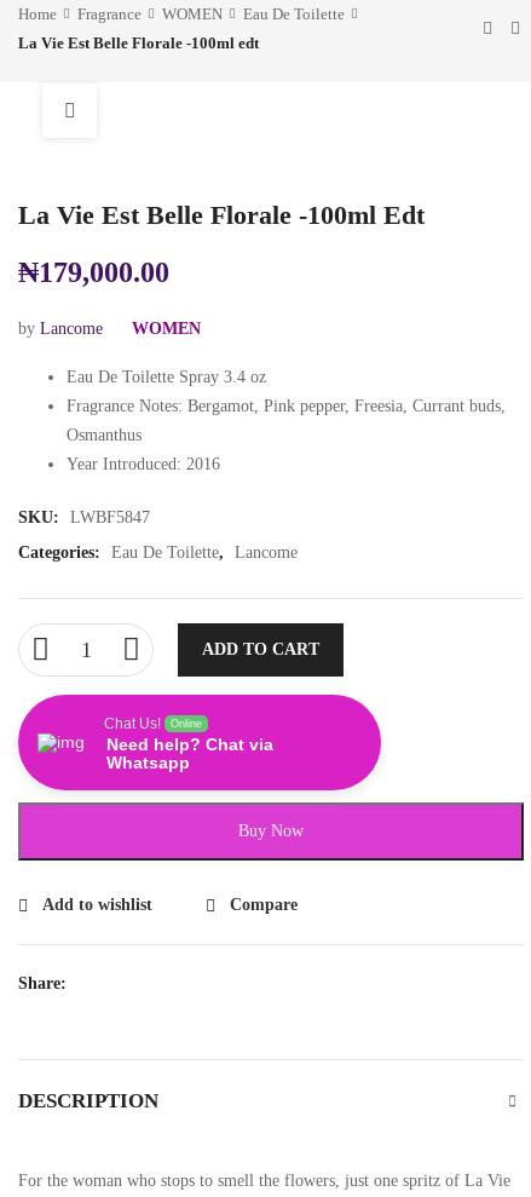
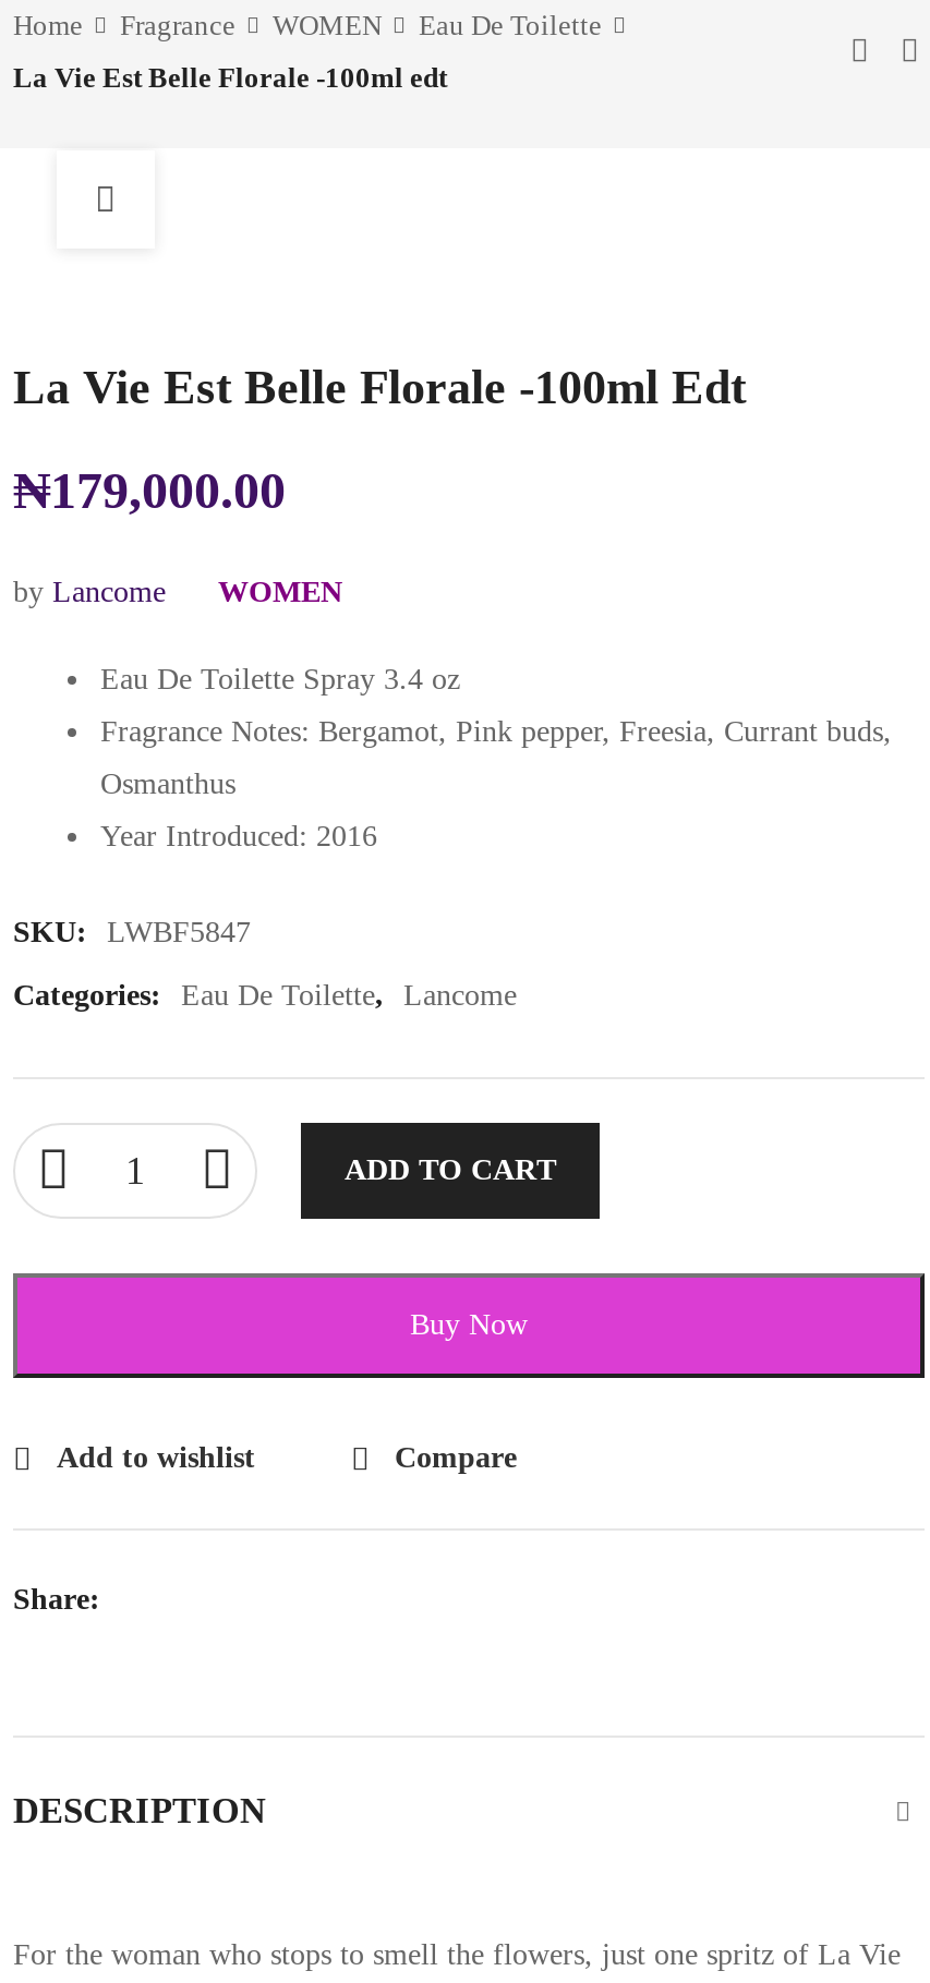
- [image]
- Chat Us!
- Online
- Need help? Chat via
- Whatsapp
